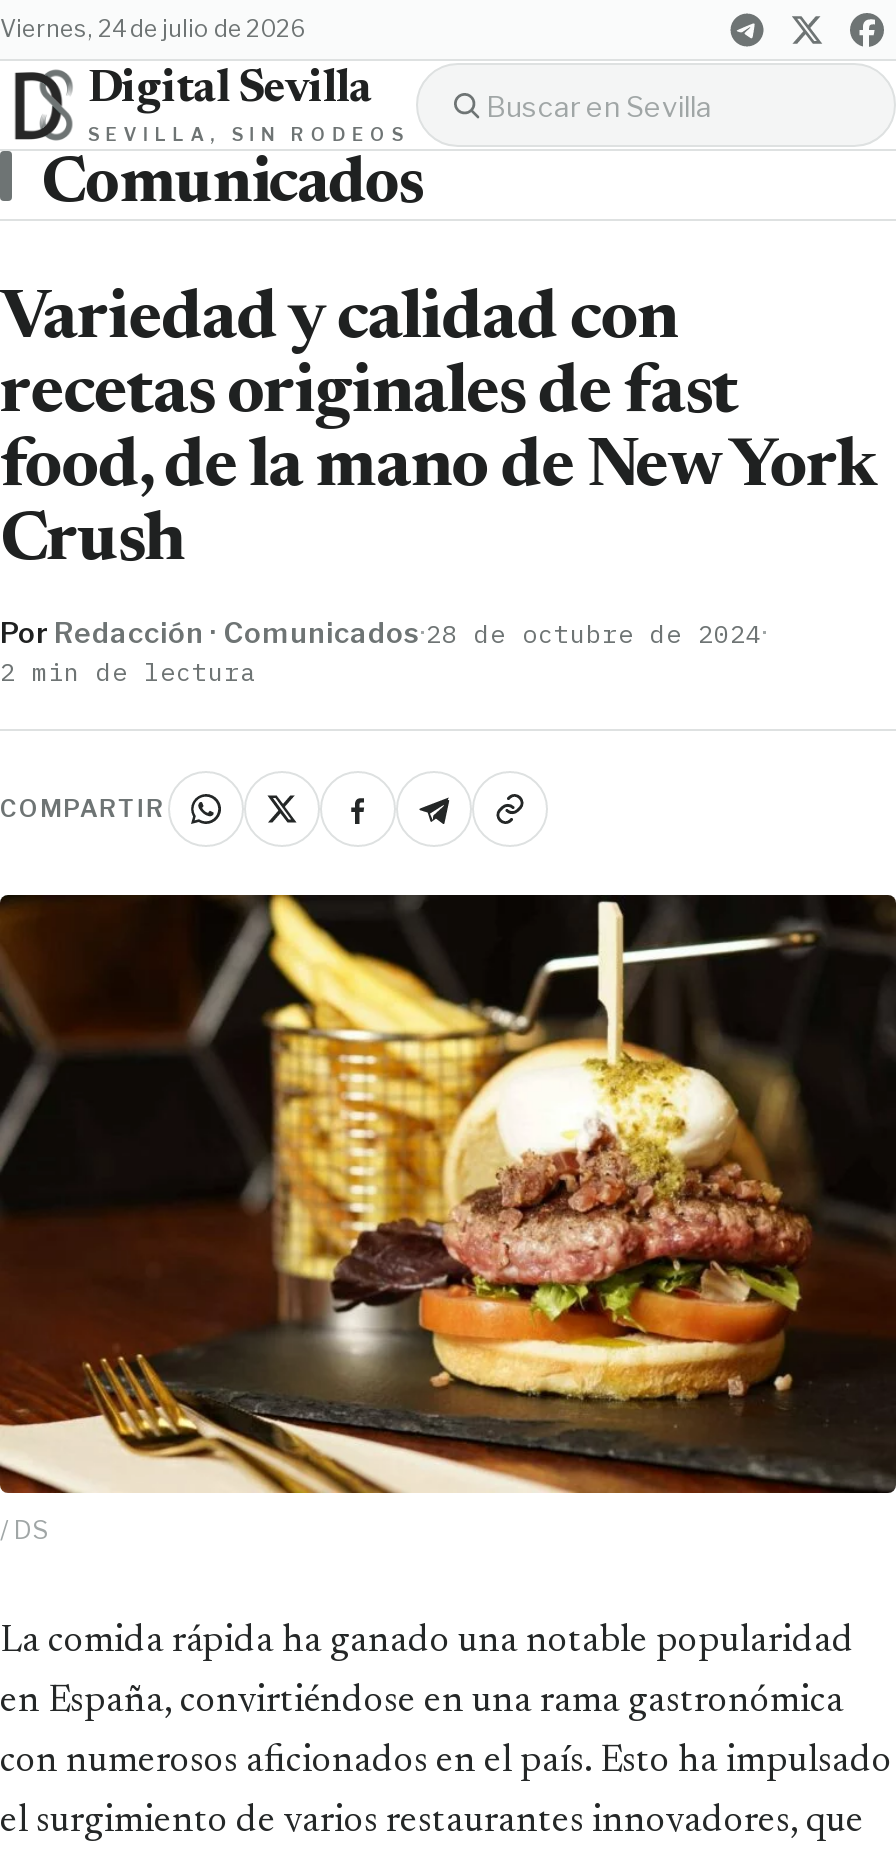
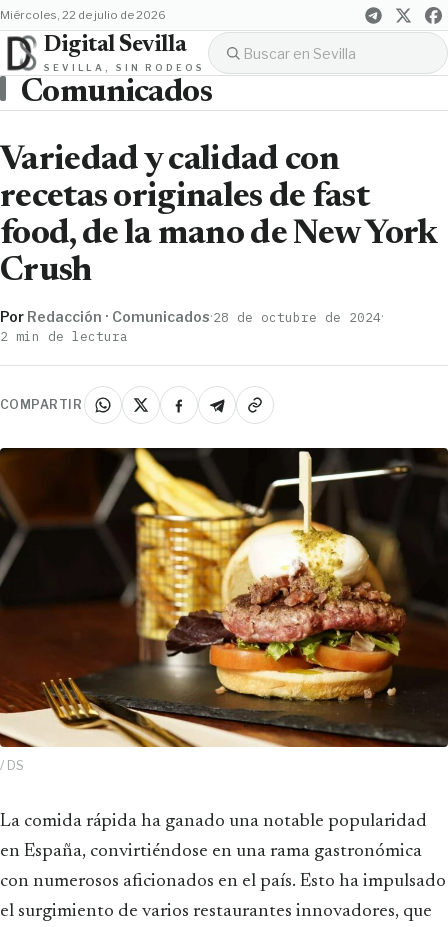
- viernes, 24 de julio de 2026
+ miércoles, 22 de julio de 2026
